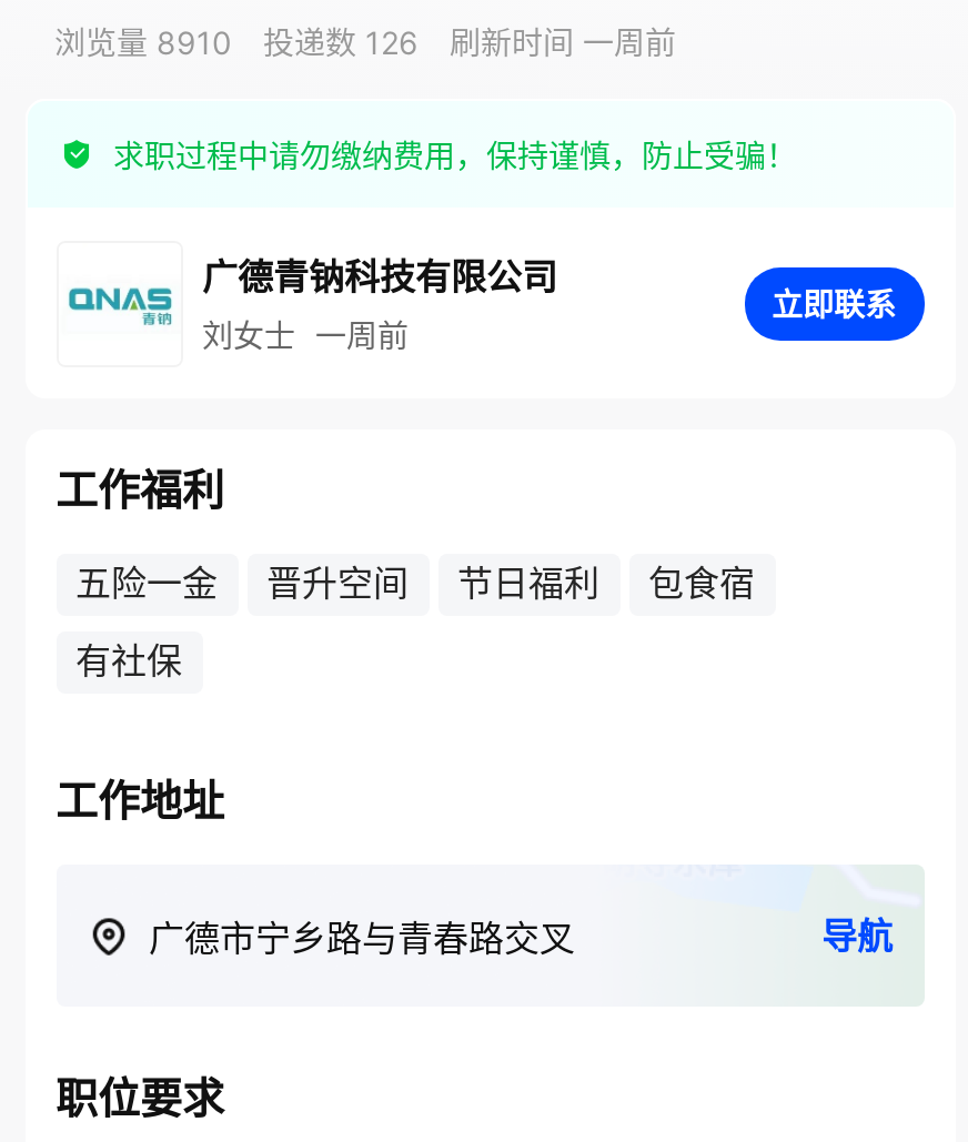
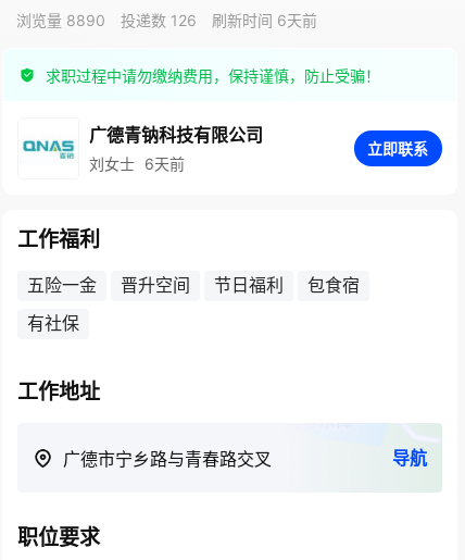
- 浏览量 8910
+ 浏览量 8890

- 刷新时间 一周前
+ 刷新时间 6天前

- 刘女士 一周前
+ 刘女士 6天前
